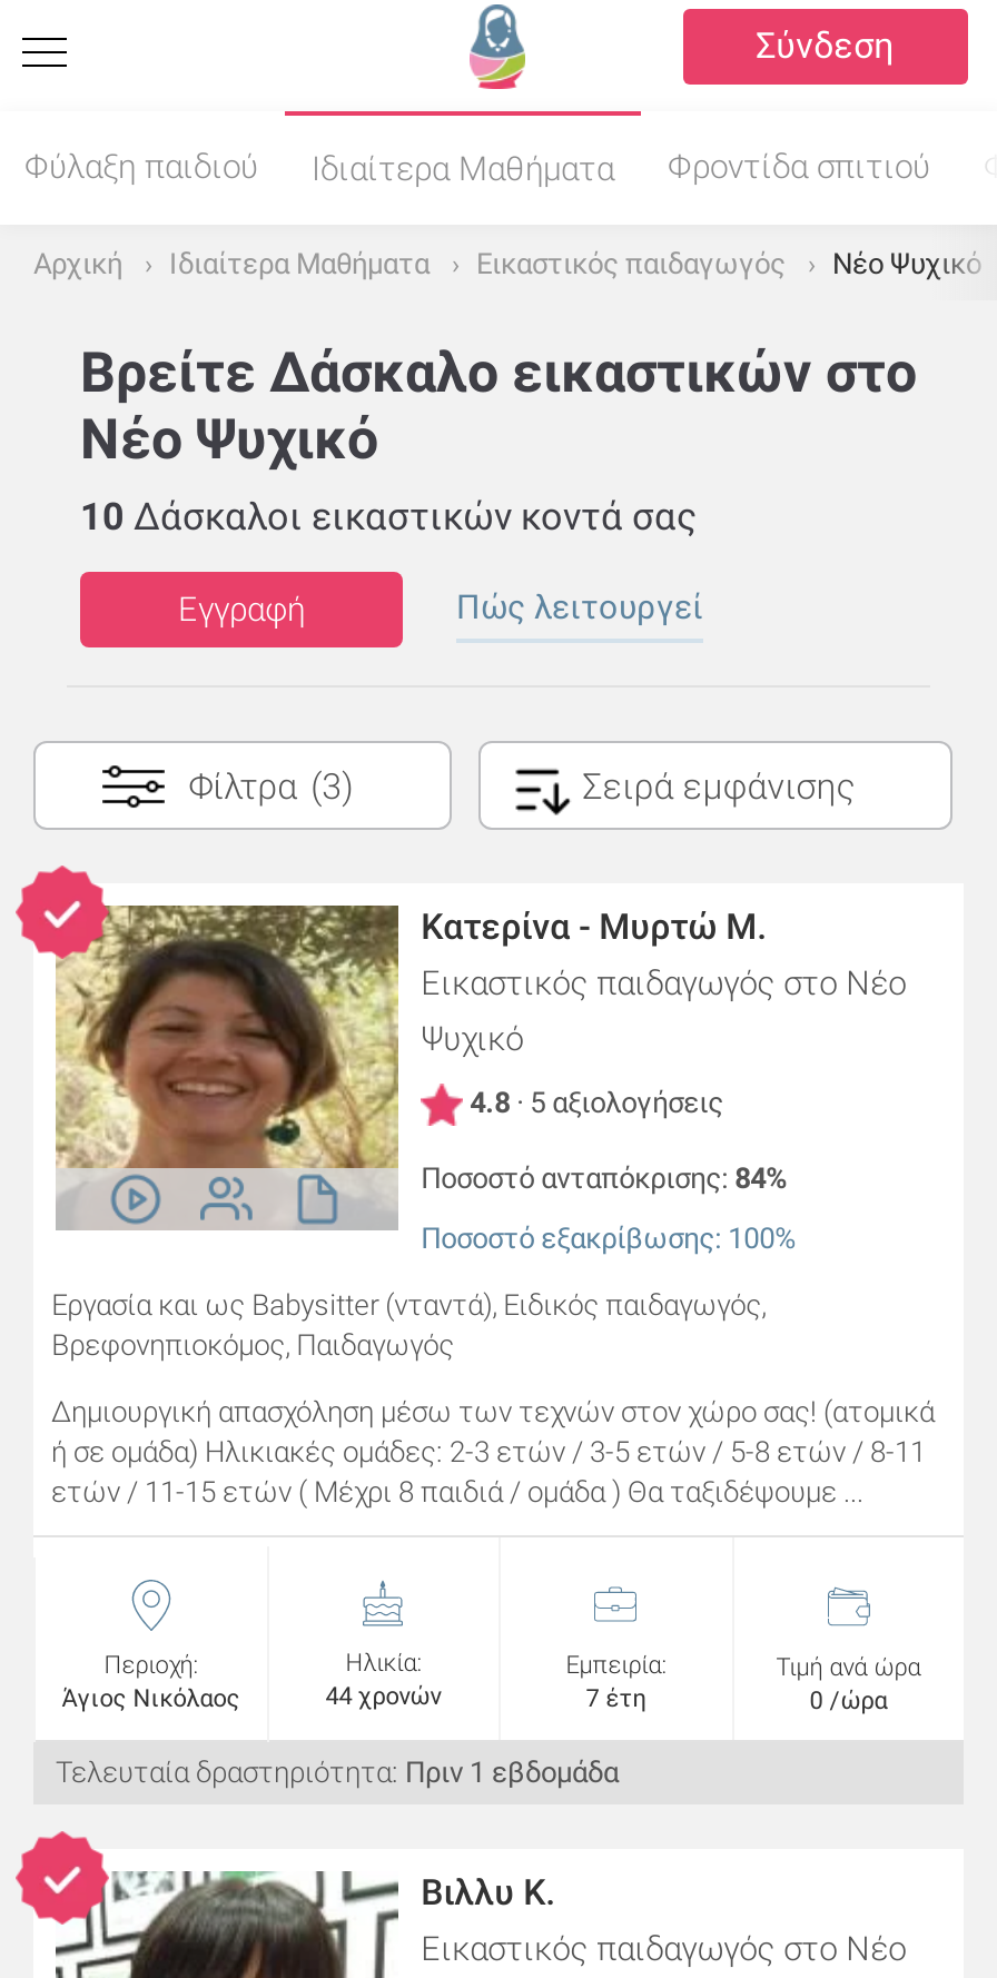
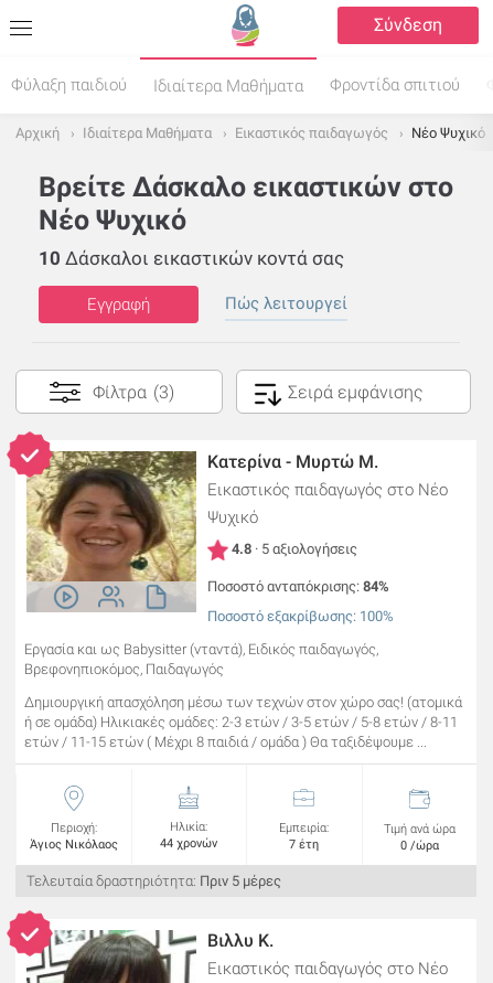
- Τελευταία δραστηριότητα: Πριν 1 εβδομάδα
+ Τελευταία δραστηριότητα: Πριν 5 μέρες
